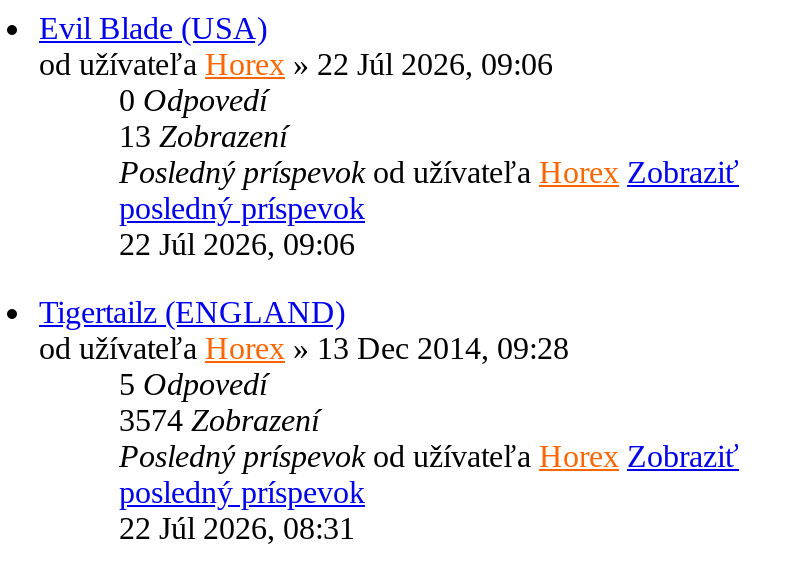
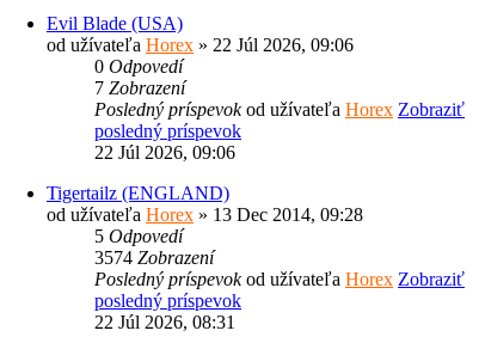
- 13 Zobrazení
+ 7 Zobrazení
